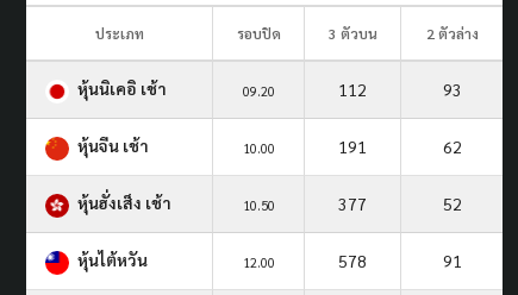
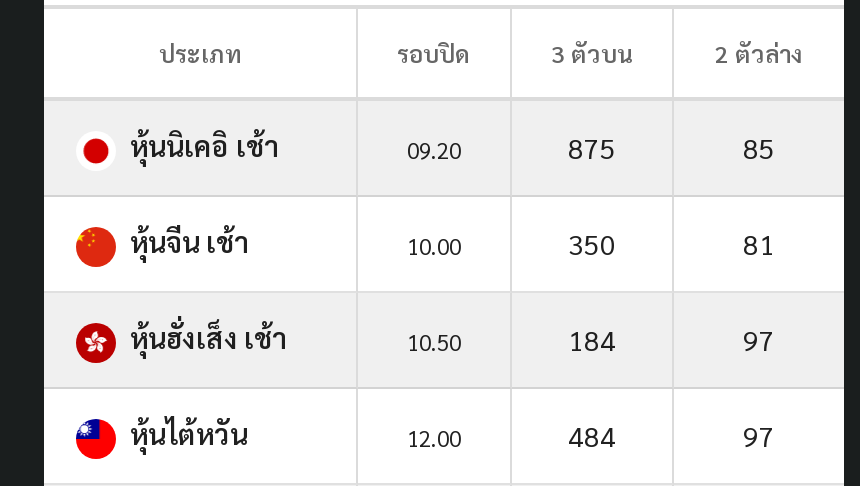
- 112
+ 875

- 93
+ 85

- 191
+ 350

- 62
+ 81

- 377
+ 184

- 52
+ 97

- 578
+ 484

- 91
+ 97
